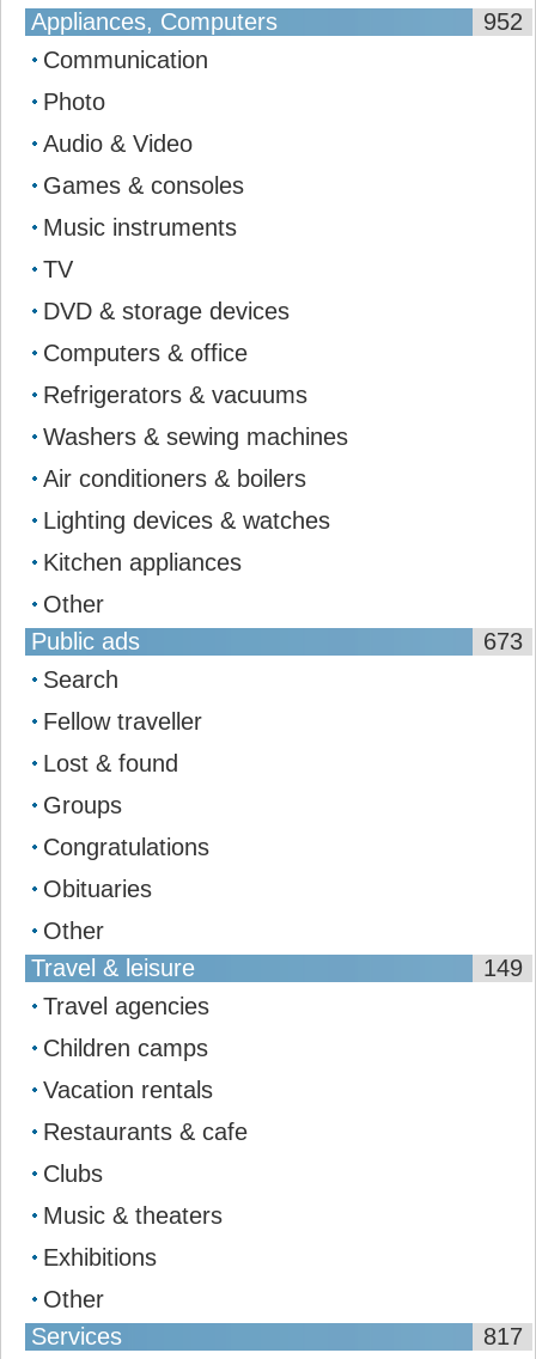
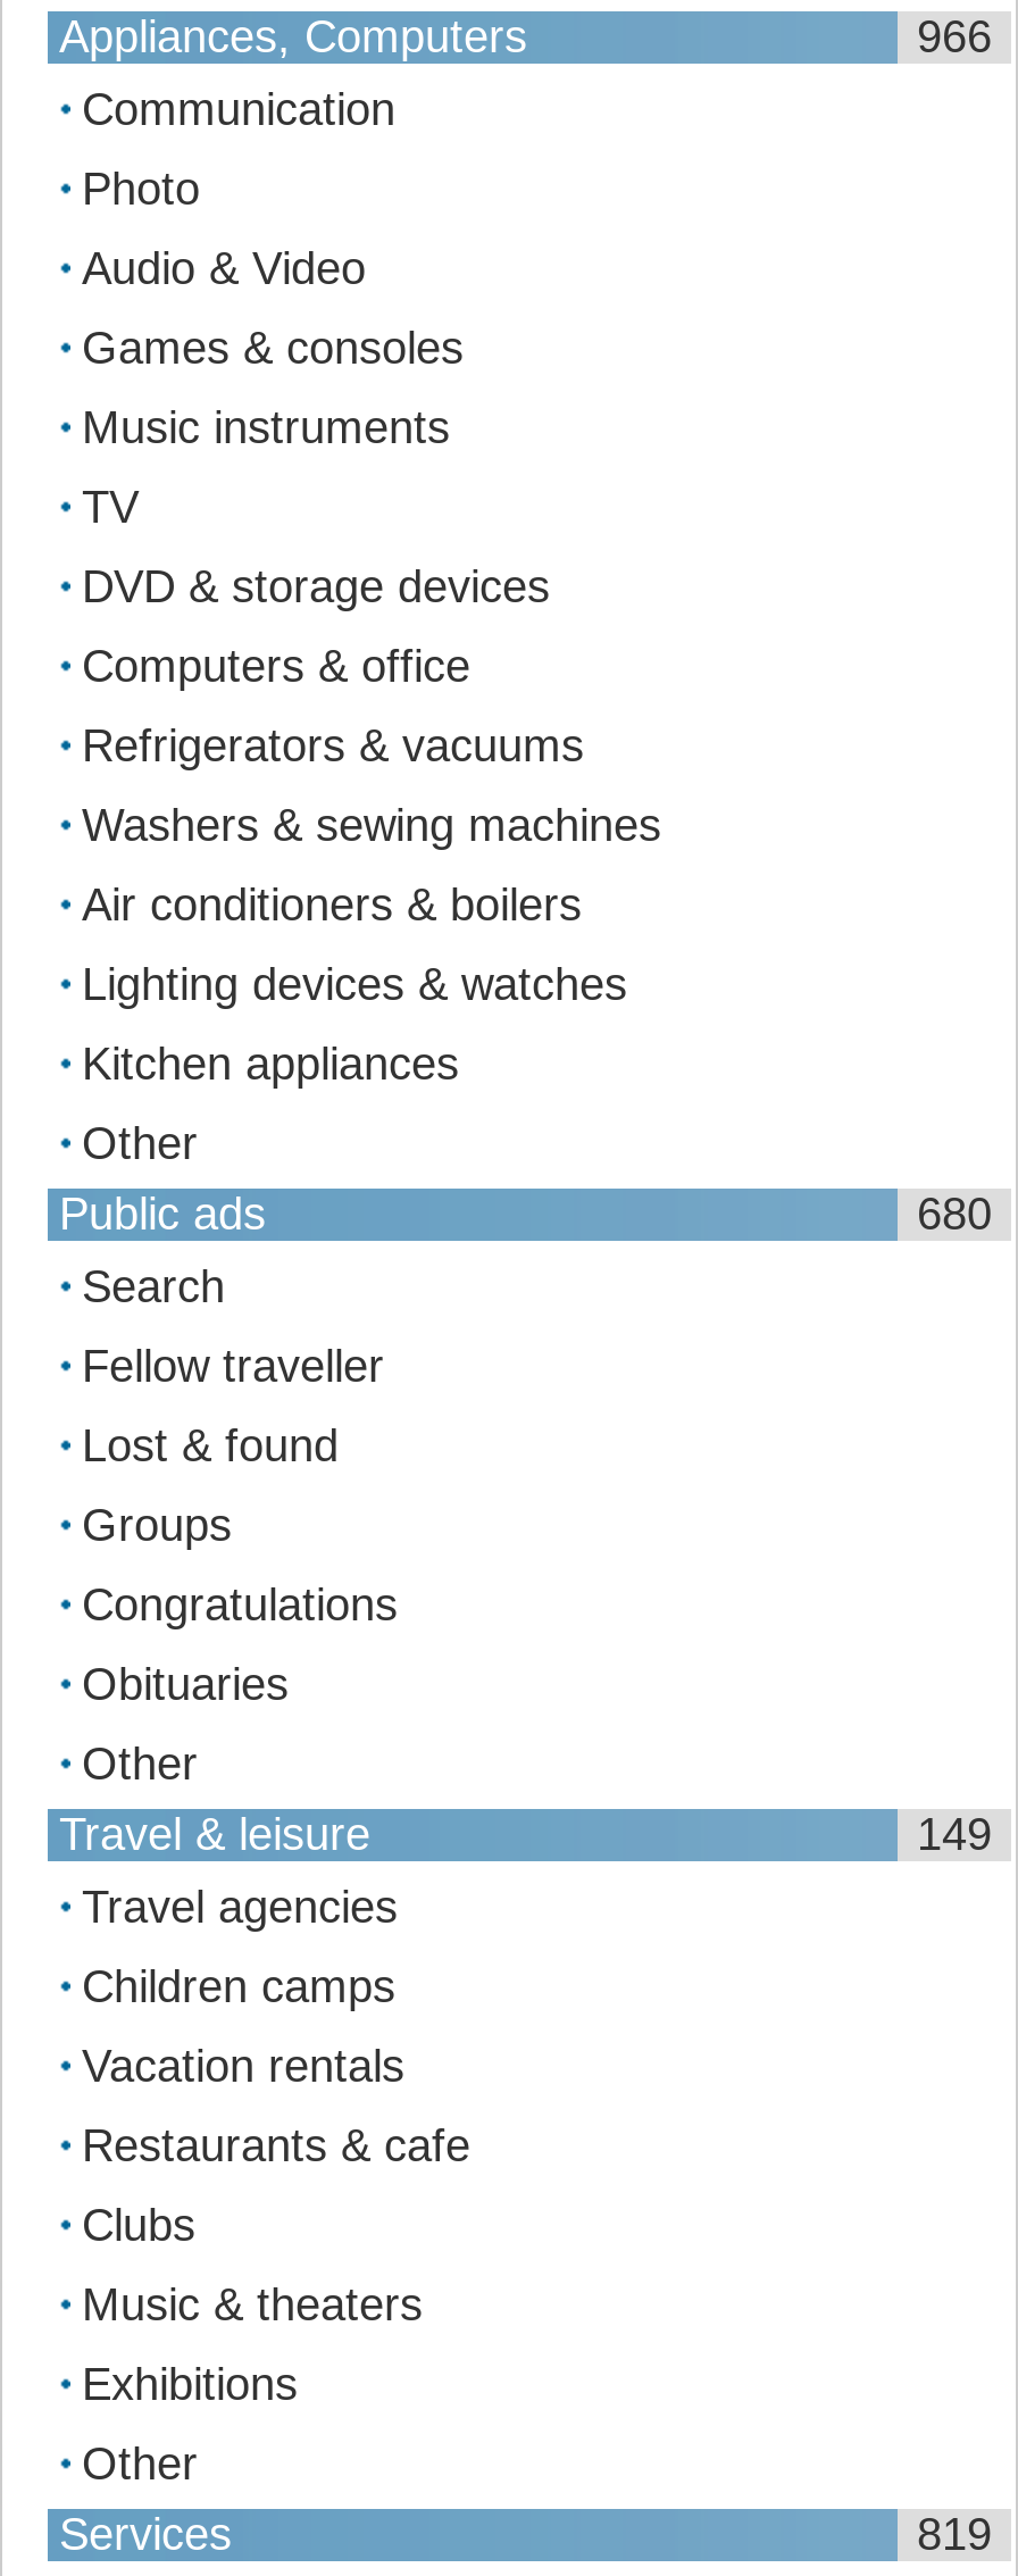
- 952
+ 966

- 673
+ 680

- 817
+ 819
